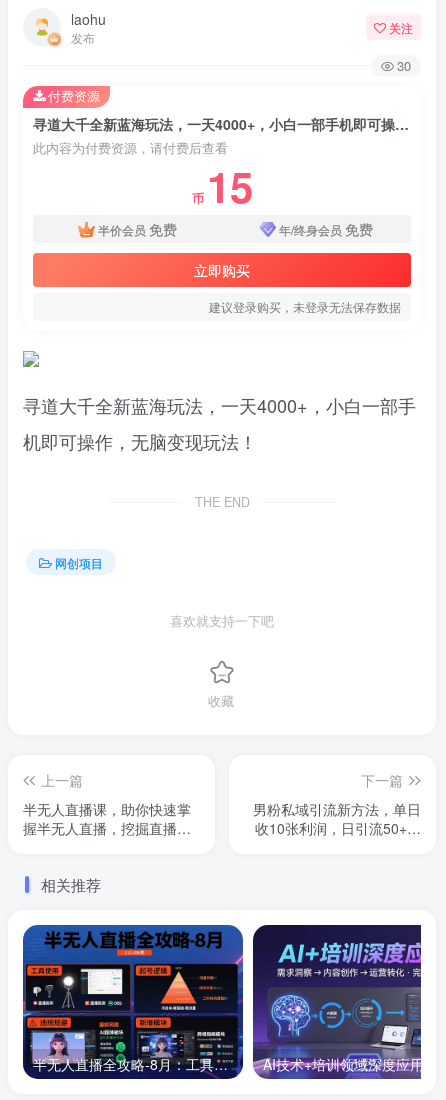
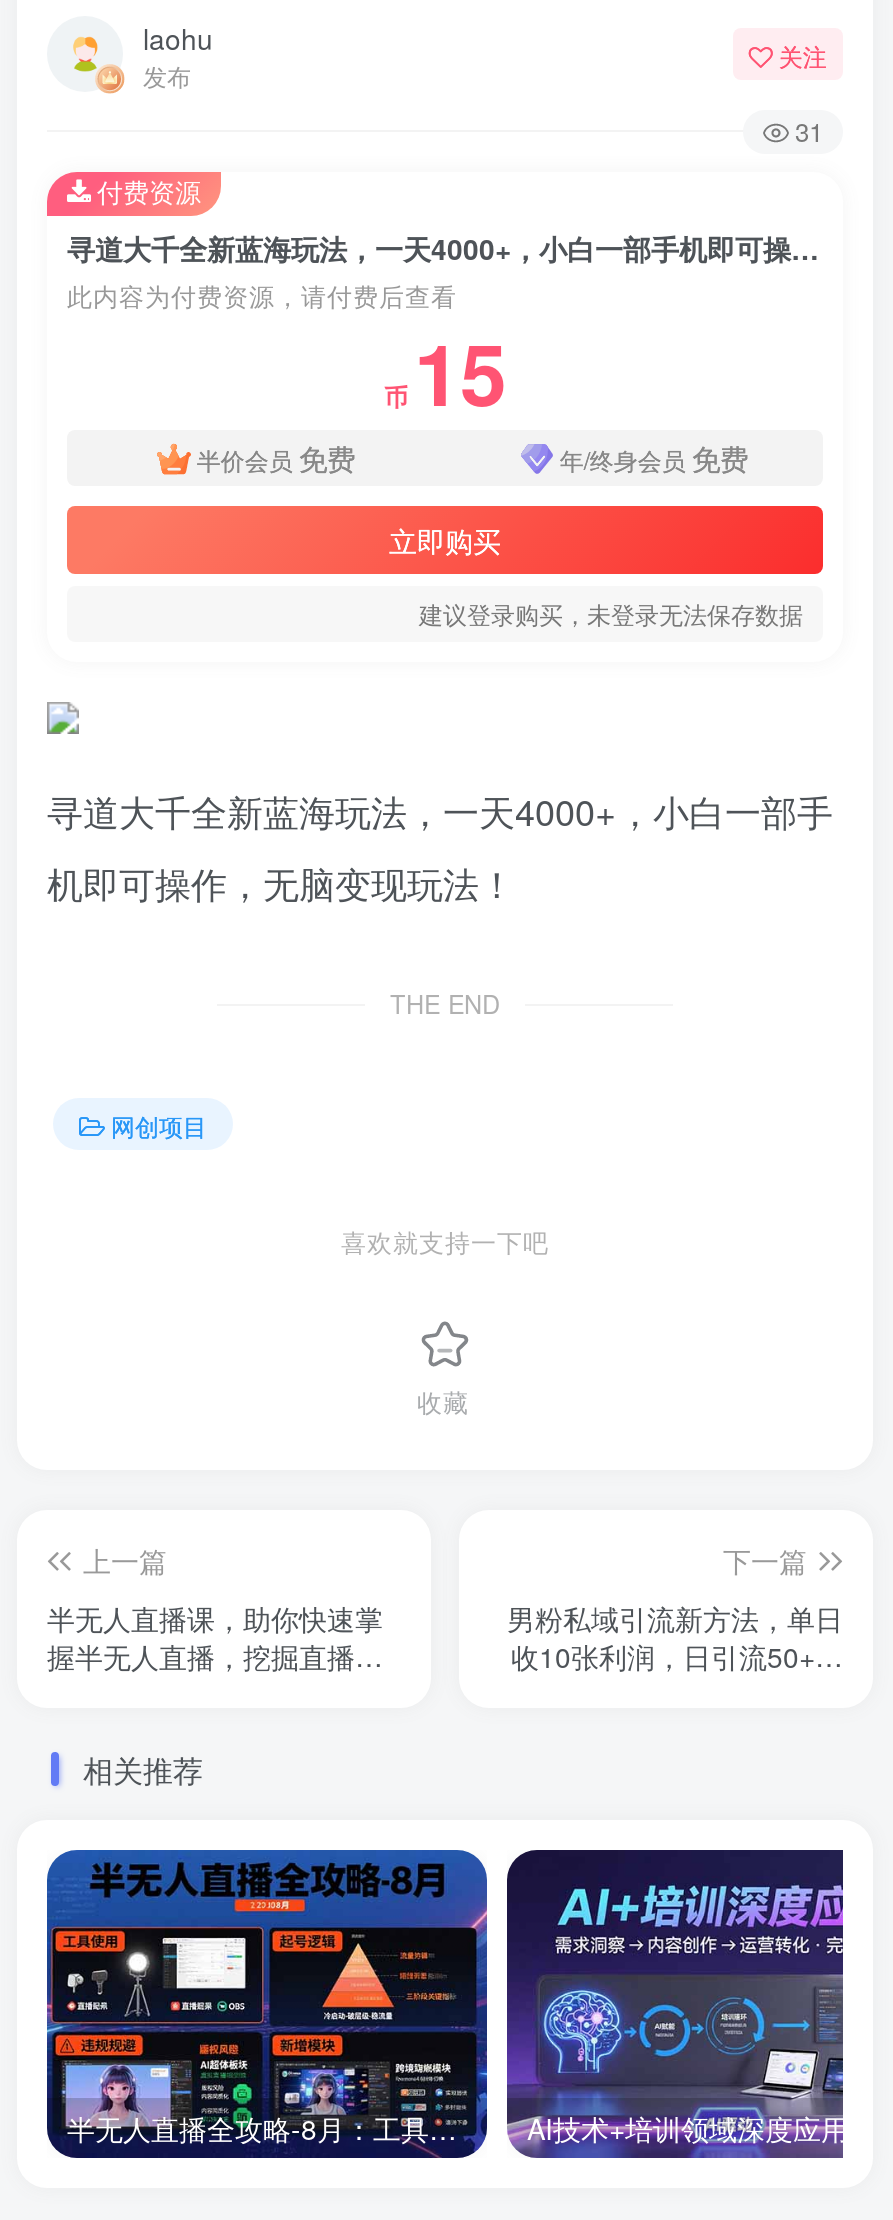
- 30
+ 31
